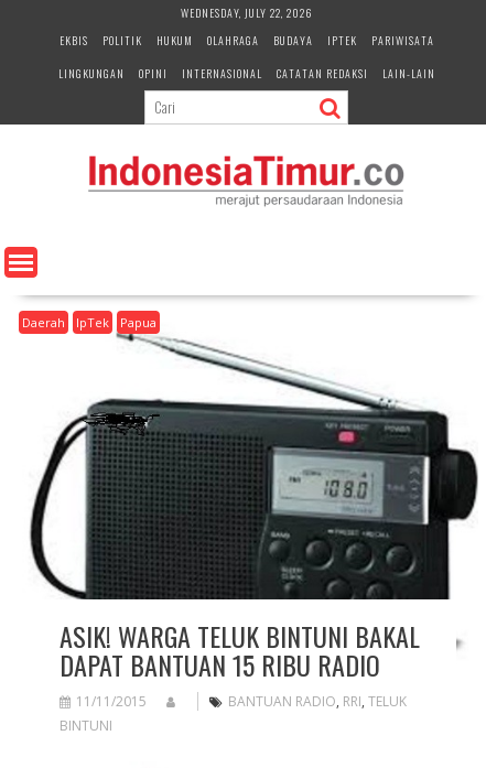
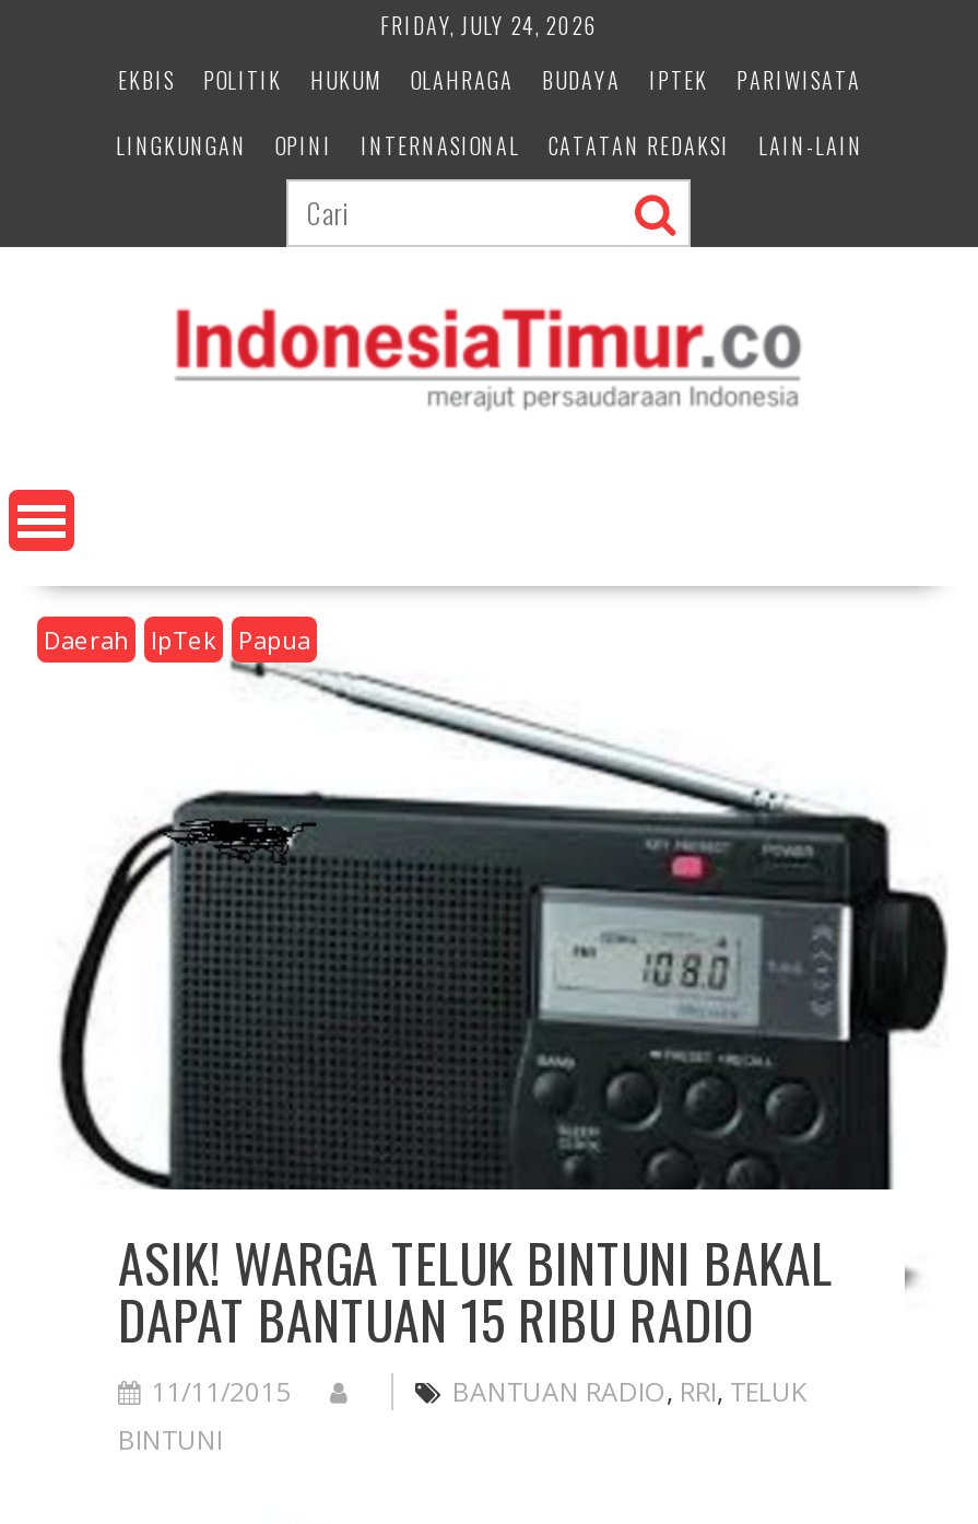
- WEDNESDAY, JULY 22, 2026
+ FRIDAY, JULY 24, 2026
